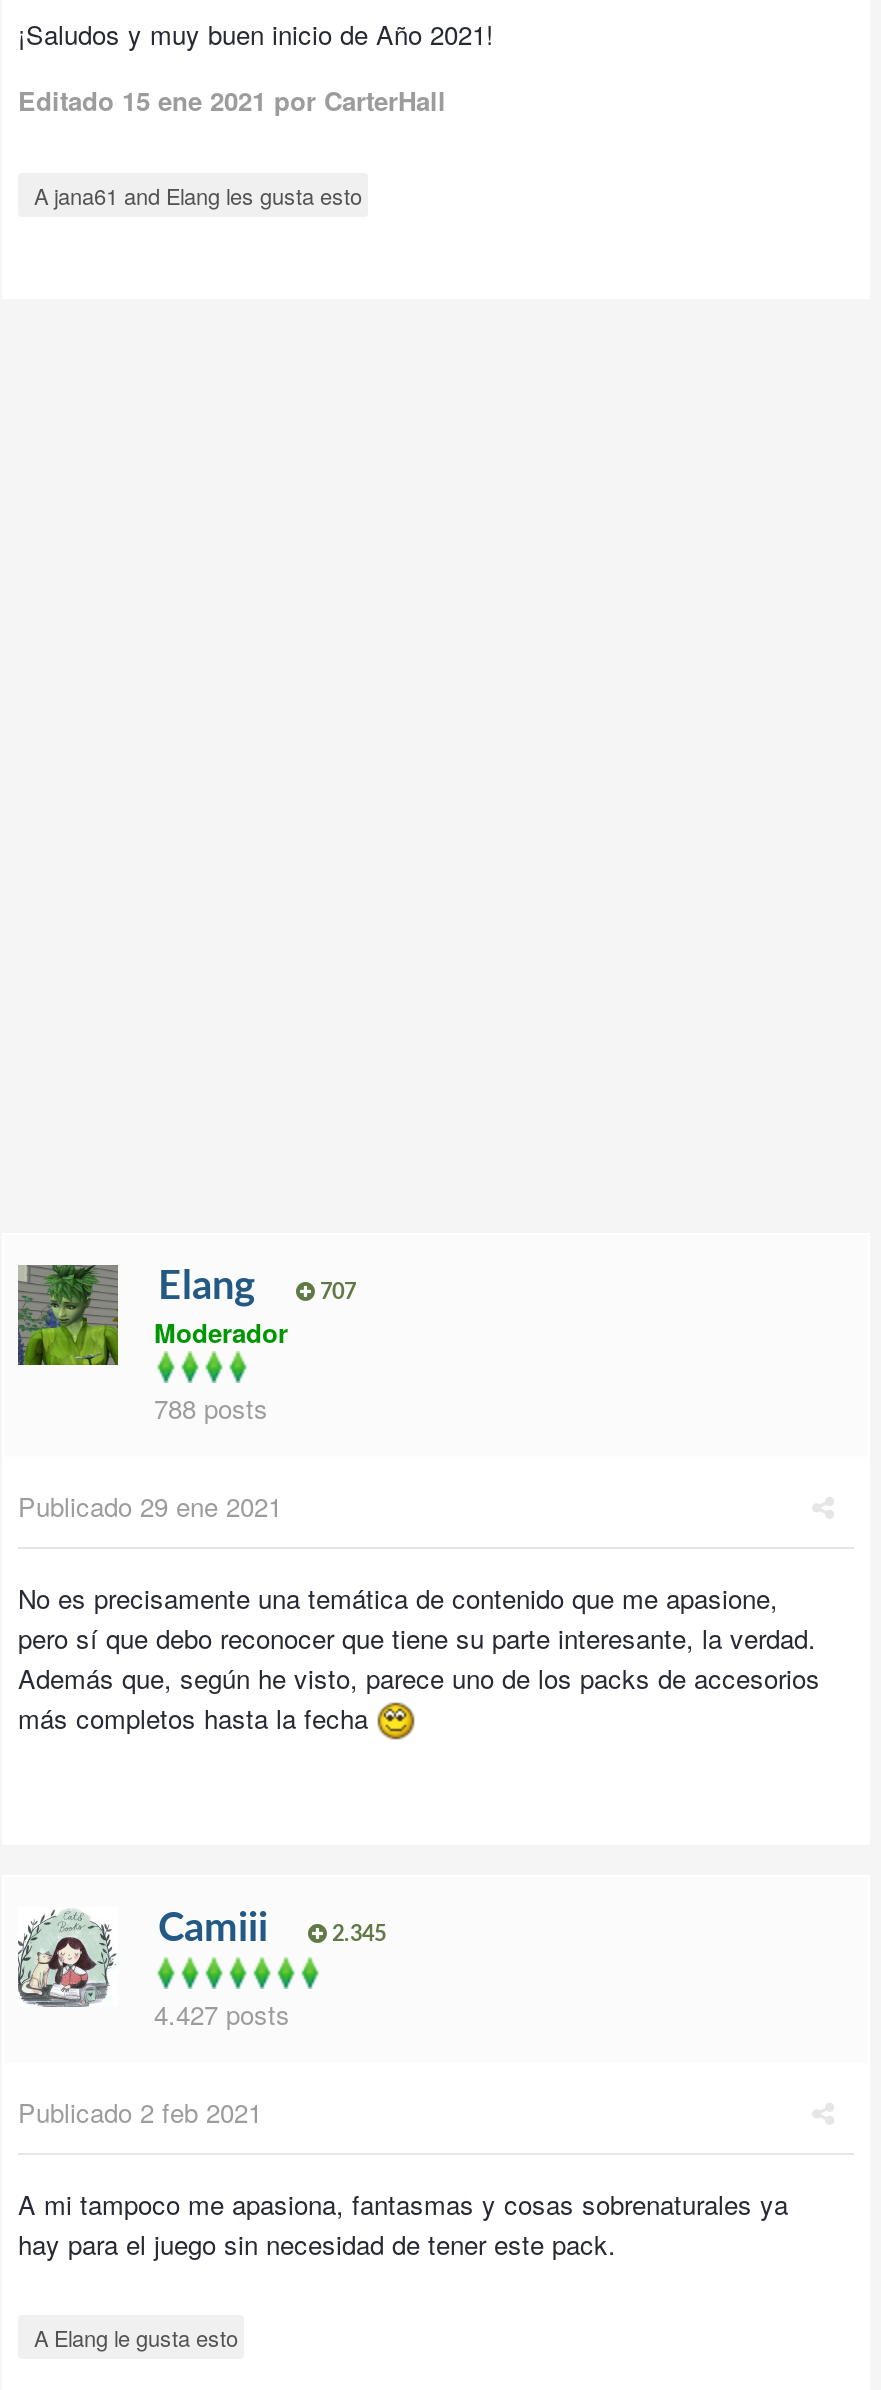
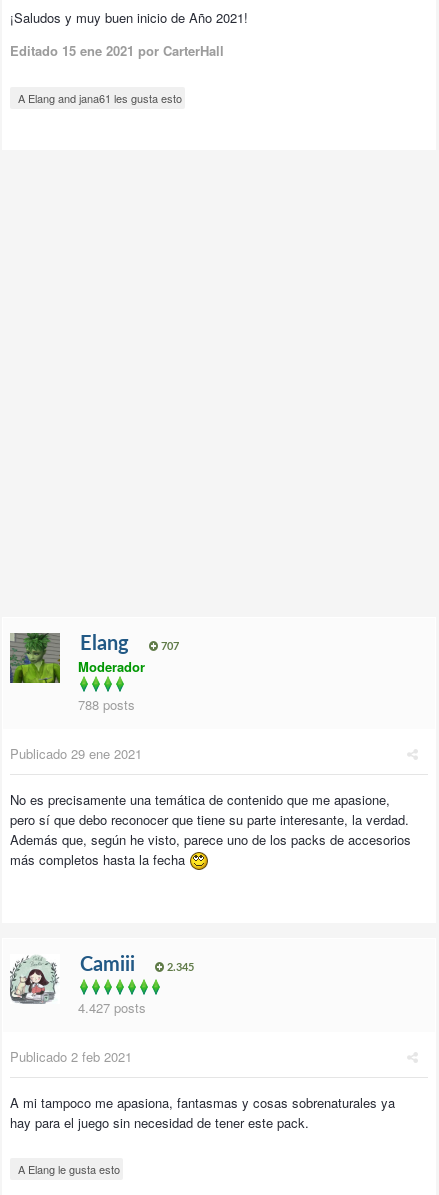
- A jana61 and Elang les gusta esto
+ A Elang and jana61 les gusta esto
